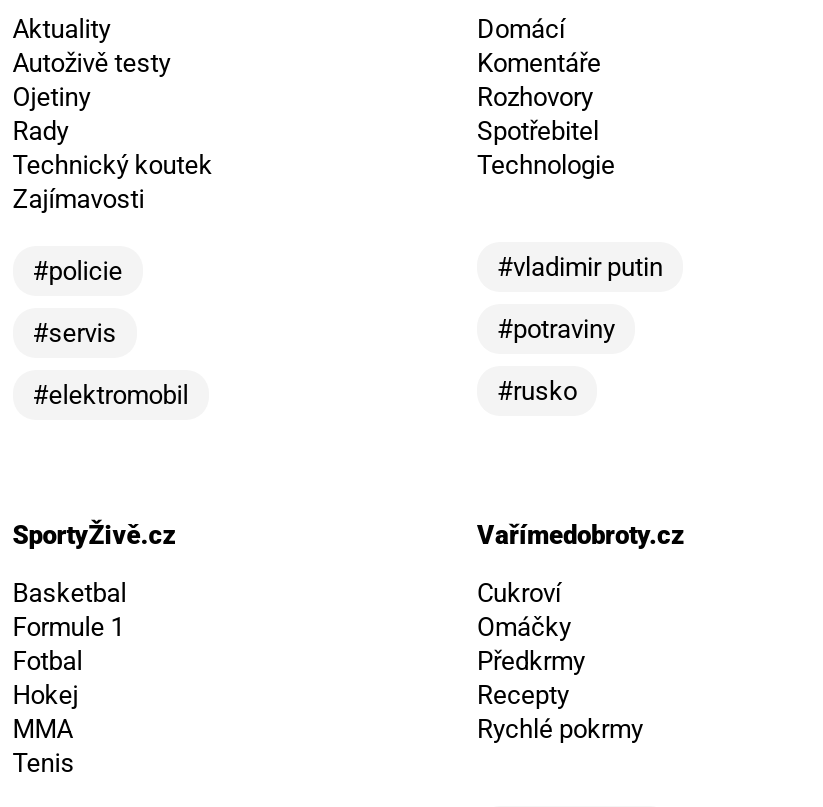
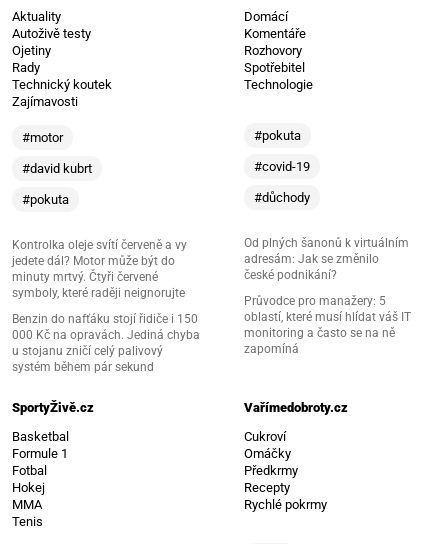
- #policie
- #servis
- #elektromobil
+ #motor
+ #david kubrt
+ #pokuta
+ Kontrolka oleje svítí červeně a vy
+ jedete dál? Motor může být do
+ minuty mrtvý. Čtyři červené
+ symboly, které raději neignorujte
+ Benzin do nafťáku stojí řidiče i 150
+ 000 Kč na opravách. Jediná chyba
+ u stojanu zničí celý palivový
+ systém během pár sekund

- #vladimir putin
- #potraviny
- #rusko
+ #pokuta
+ #covid-19
+ #důchody
+ Od plných šanonů k virtuálním
+ adresám: Jak se změnilo
+ české podnikání?
+ Průvodce pro manažery: 5
+ oblastí, které musí hlídat váš IT
+ monitoring a často se na ně
+ zapomíná
